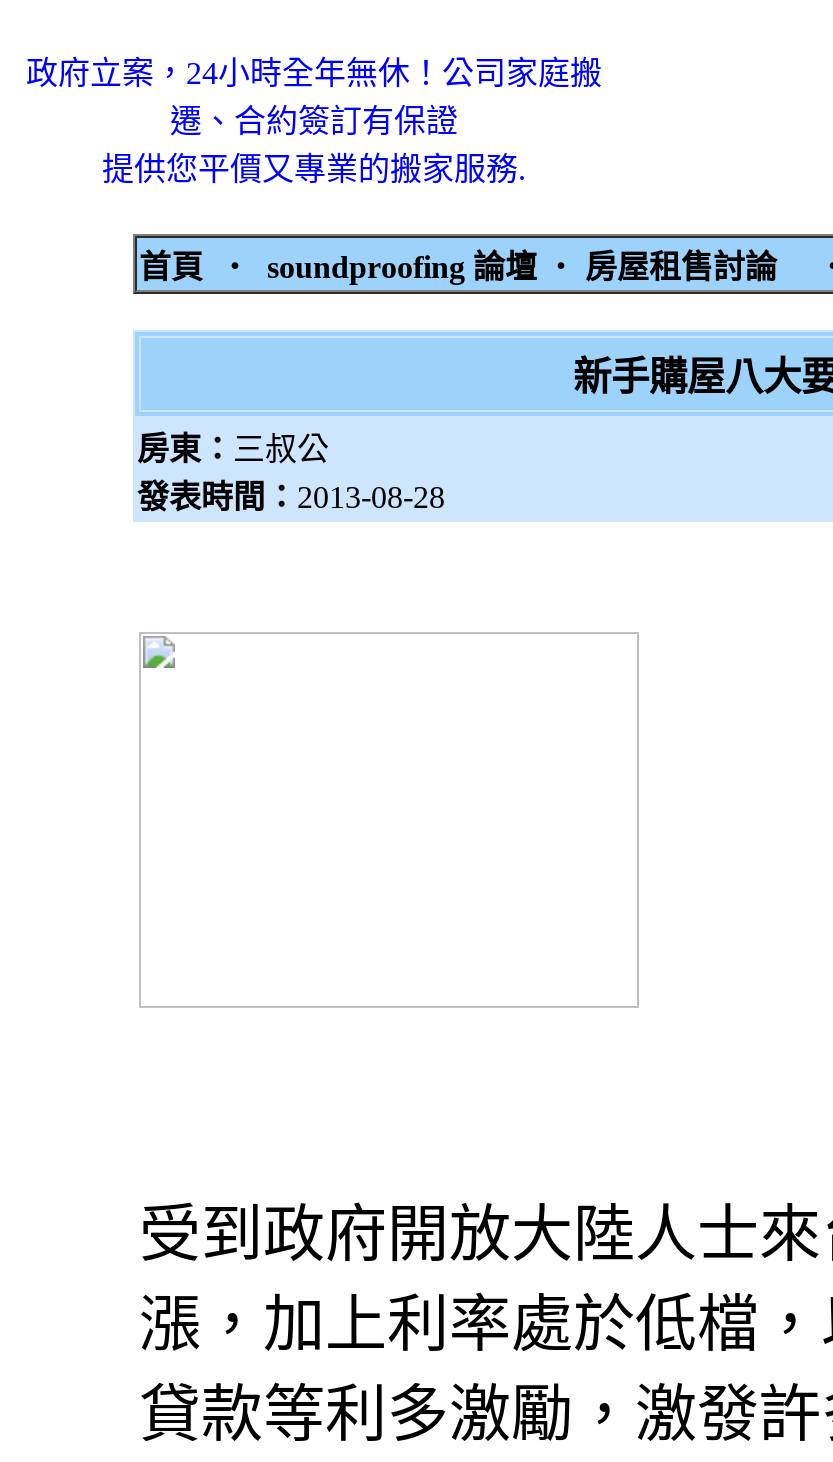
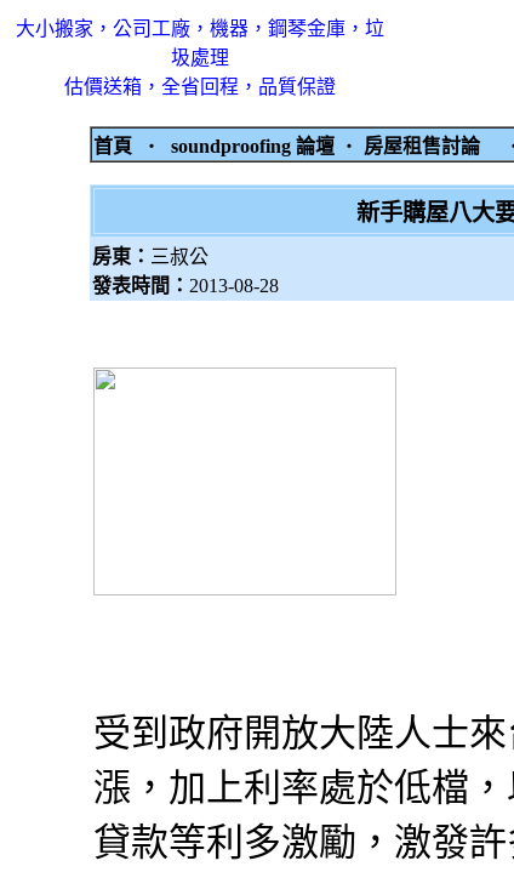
- 政府立案，24小時全年無休！公司家庭搬
- 遷、合約簽訂有保證
- 提供您平價又專業的搬家服務.
+ 大小搬家，公司工廠，機器，鋼琴金庫，垃
+ 圾處理
+ 估價送箱，全省回程，品質保證
